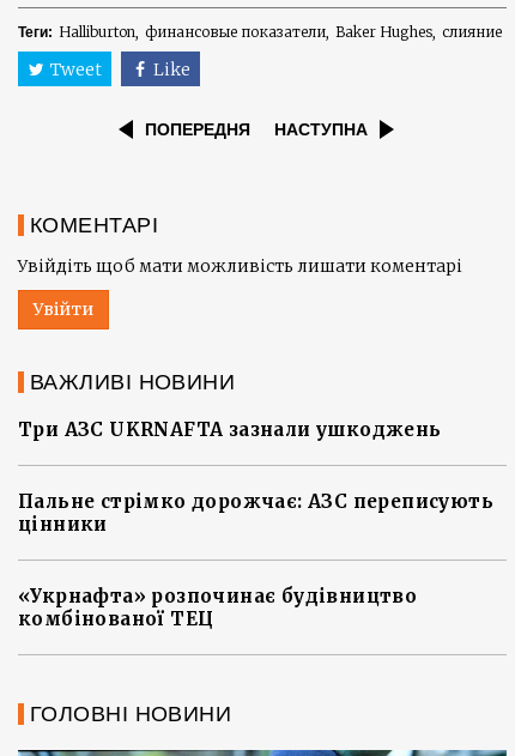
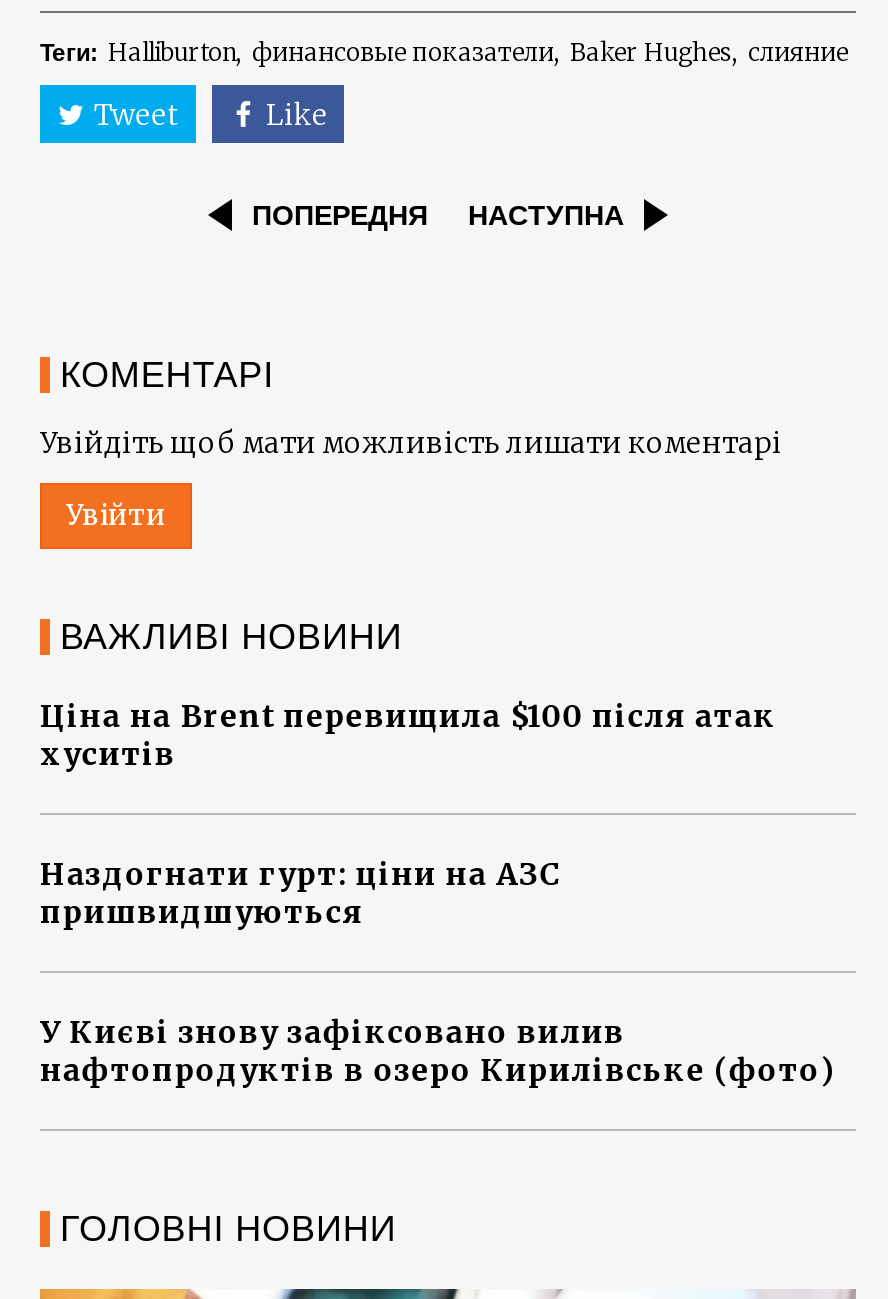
- Три АЗС UKRNAFTA зазнали ушкоджень
+ Ціна на Brent перевищила $100 після атак
+ хуситів

- Пальне стрімко дорожчає: АЗС переписують
- цінники
+ Наздогнати гурт: ціни на АЗС
+ пришвидшуються

- «Укрнафта» розпочинає будівництво
- комбінованої ТЕЦ
+ У Києві знову зафіксовано вилив
+ нафтопродуктів в озеро Кирилівське (фото)
